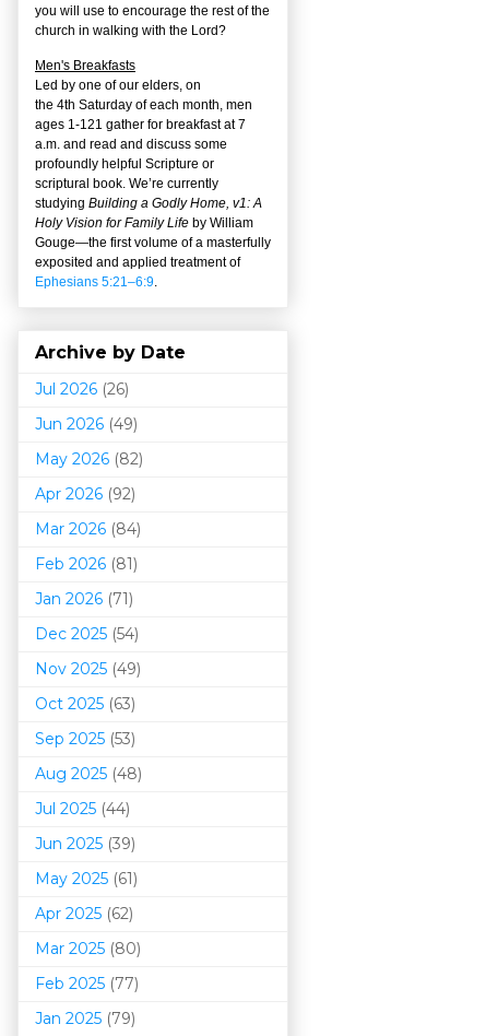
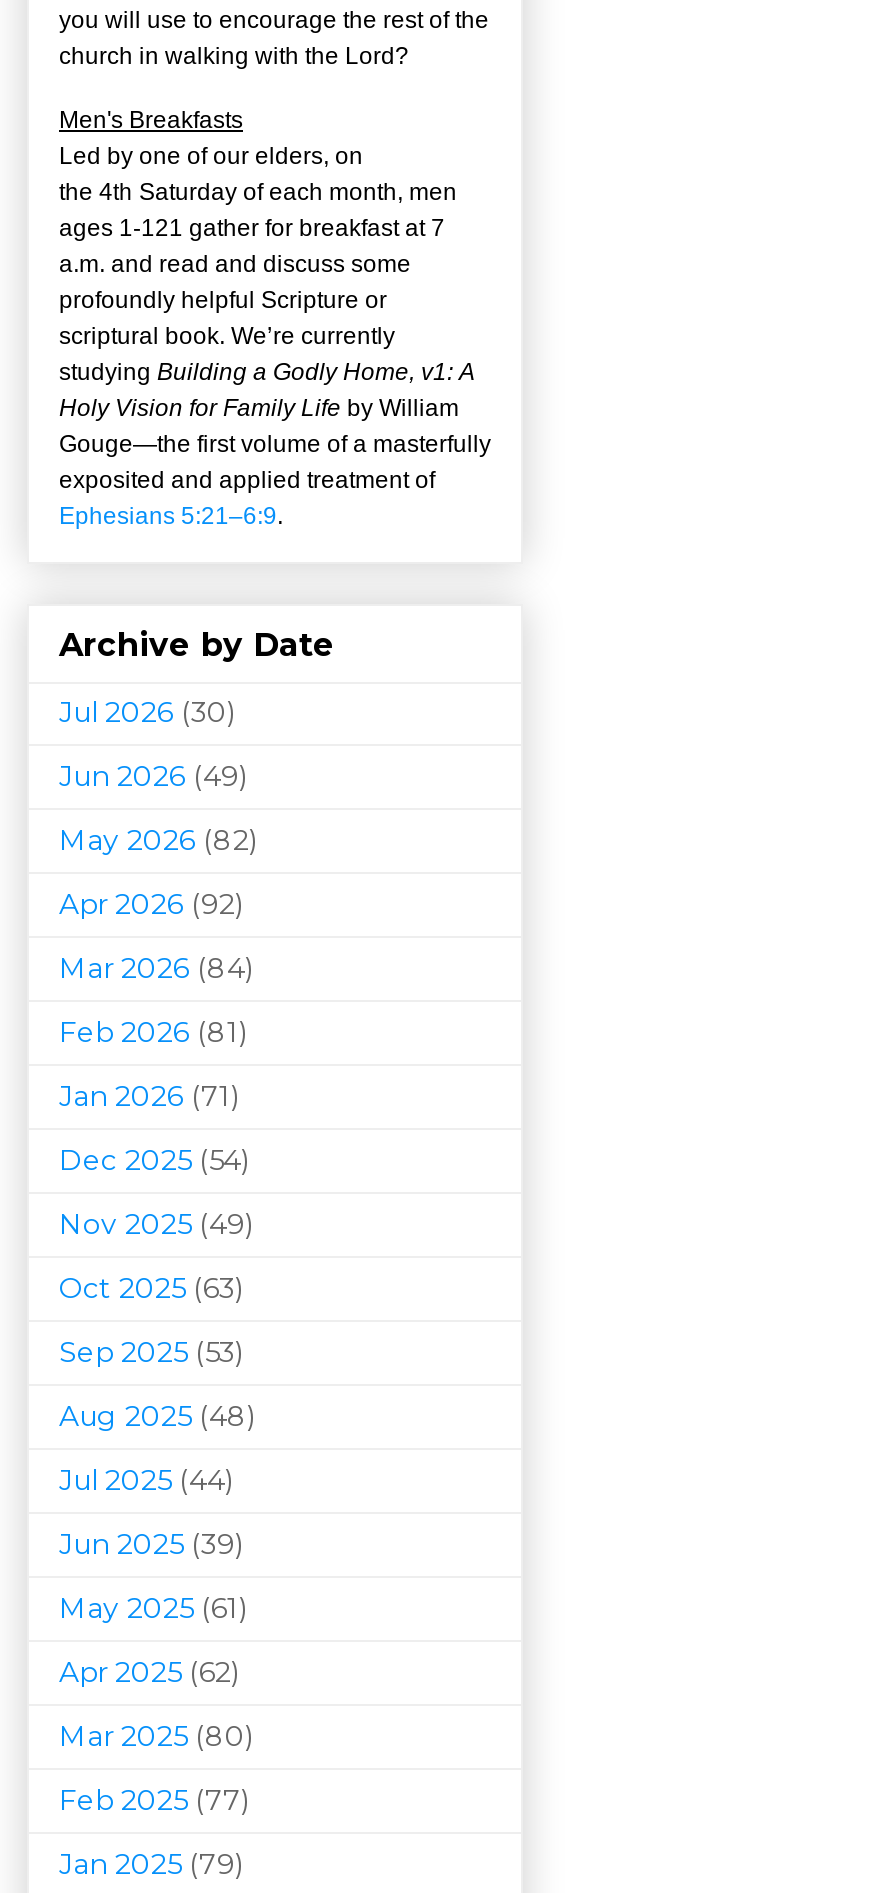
- Jul 2026 (26)
+ Jul 2026 (30)
